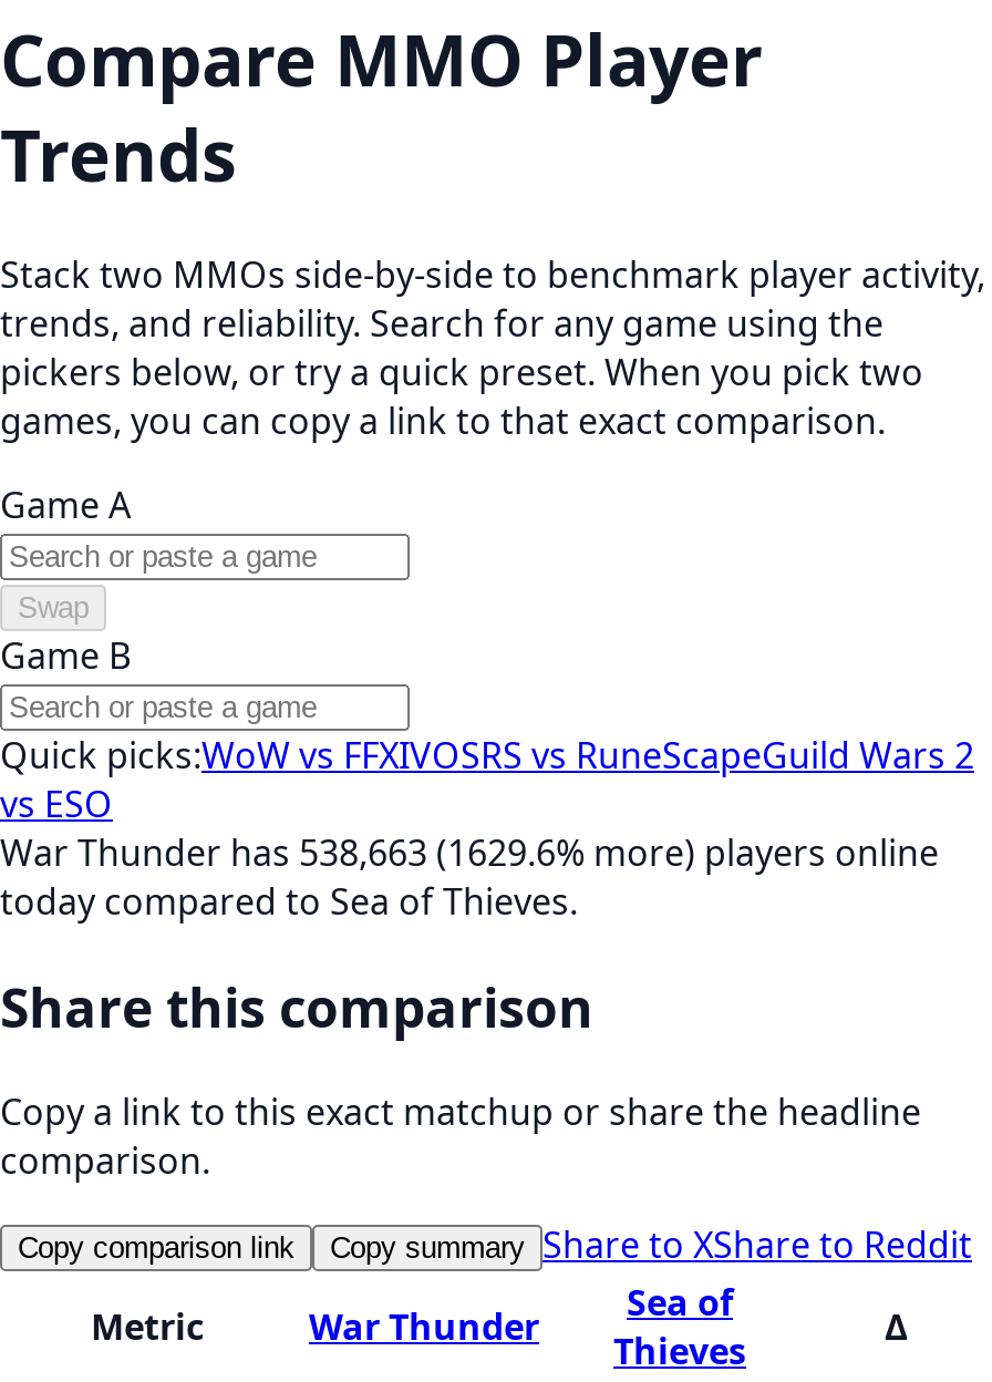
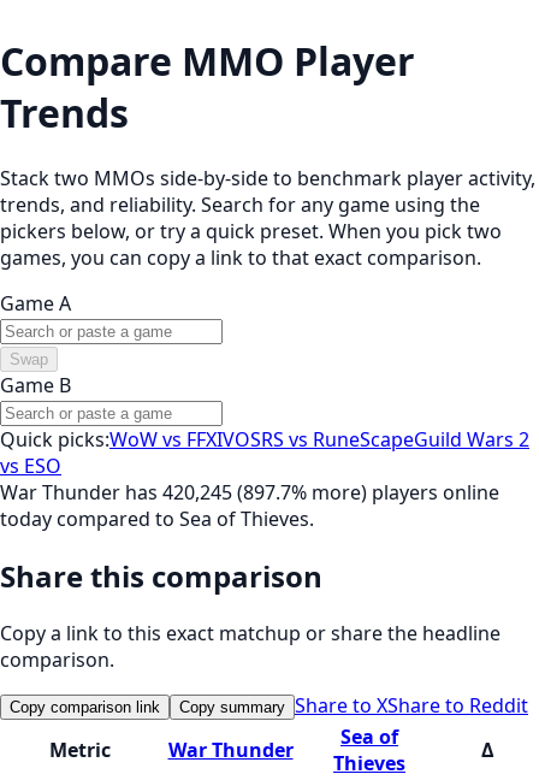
- War Thunder has 538,663 (1629.6% more) players online
+ War Thunder has 420,245 (897.7% more) players online
